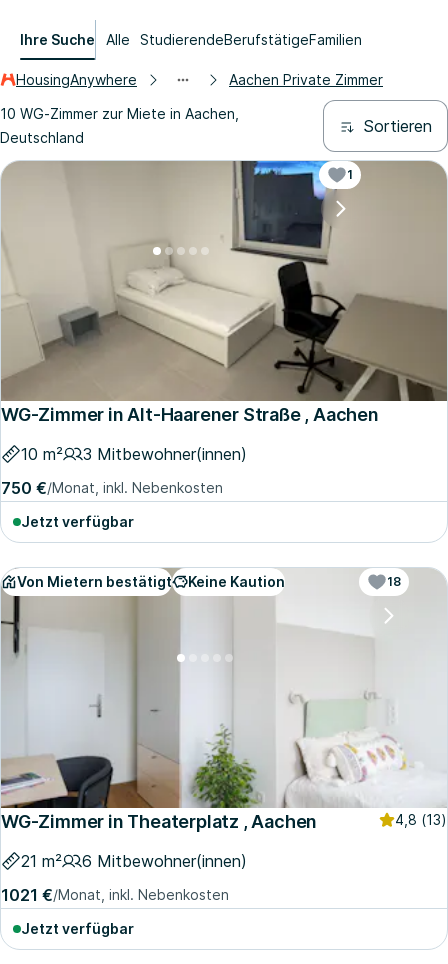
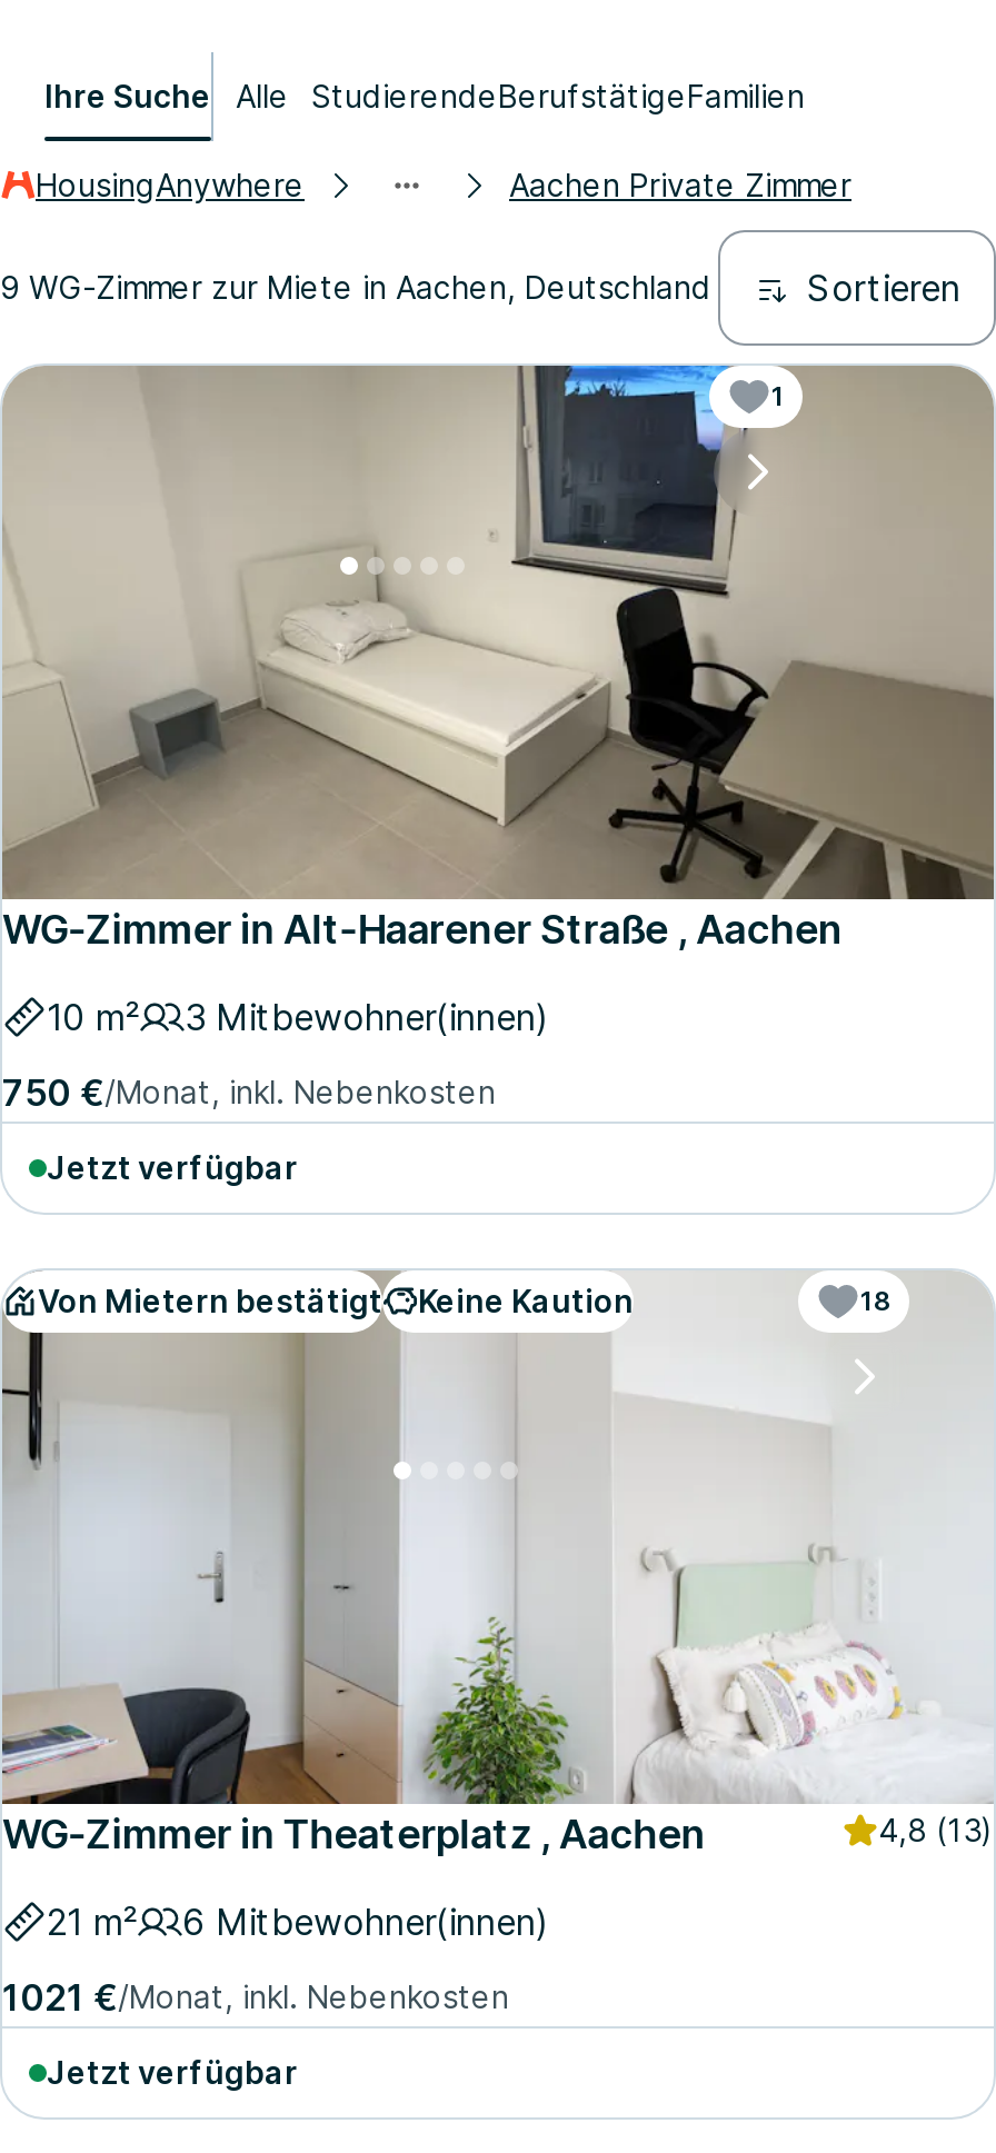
- 10 WG-Zimmer zur Miete in Aachen,
- Deutschland
+ 9 WG-Zimmer zur Miete in Aachen, Deutschland
